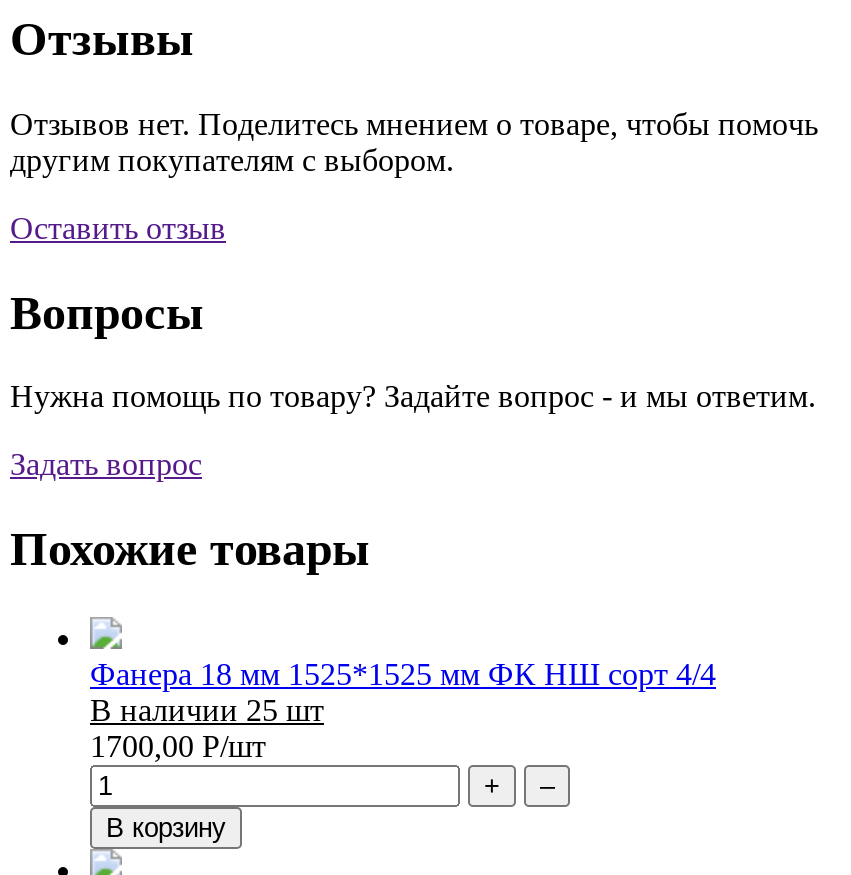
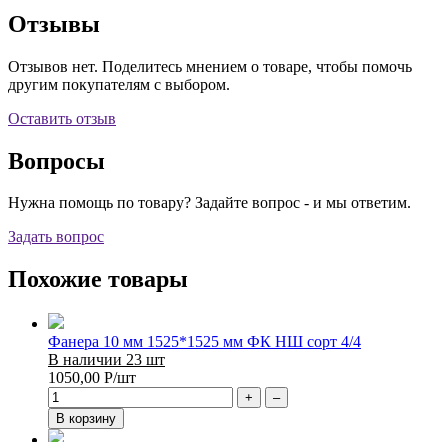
- Фанера 18 мм 1525*1525 мм ФК НШ сорт 4/4
+ Фанера 10 мм 1525*1525 мм ФК НШ сорт 4/4

- В наличии 25 шт
+ В наличии 23 шт

- 1700,00 Р/шт
+ 1050,00 Р/шт
